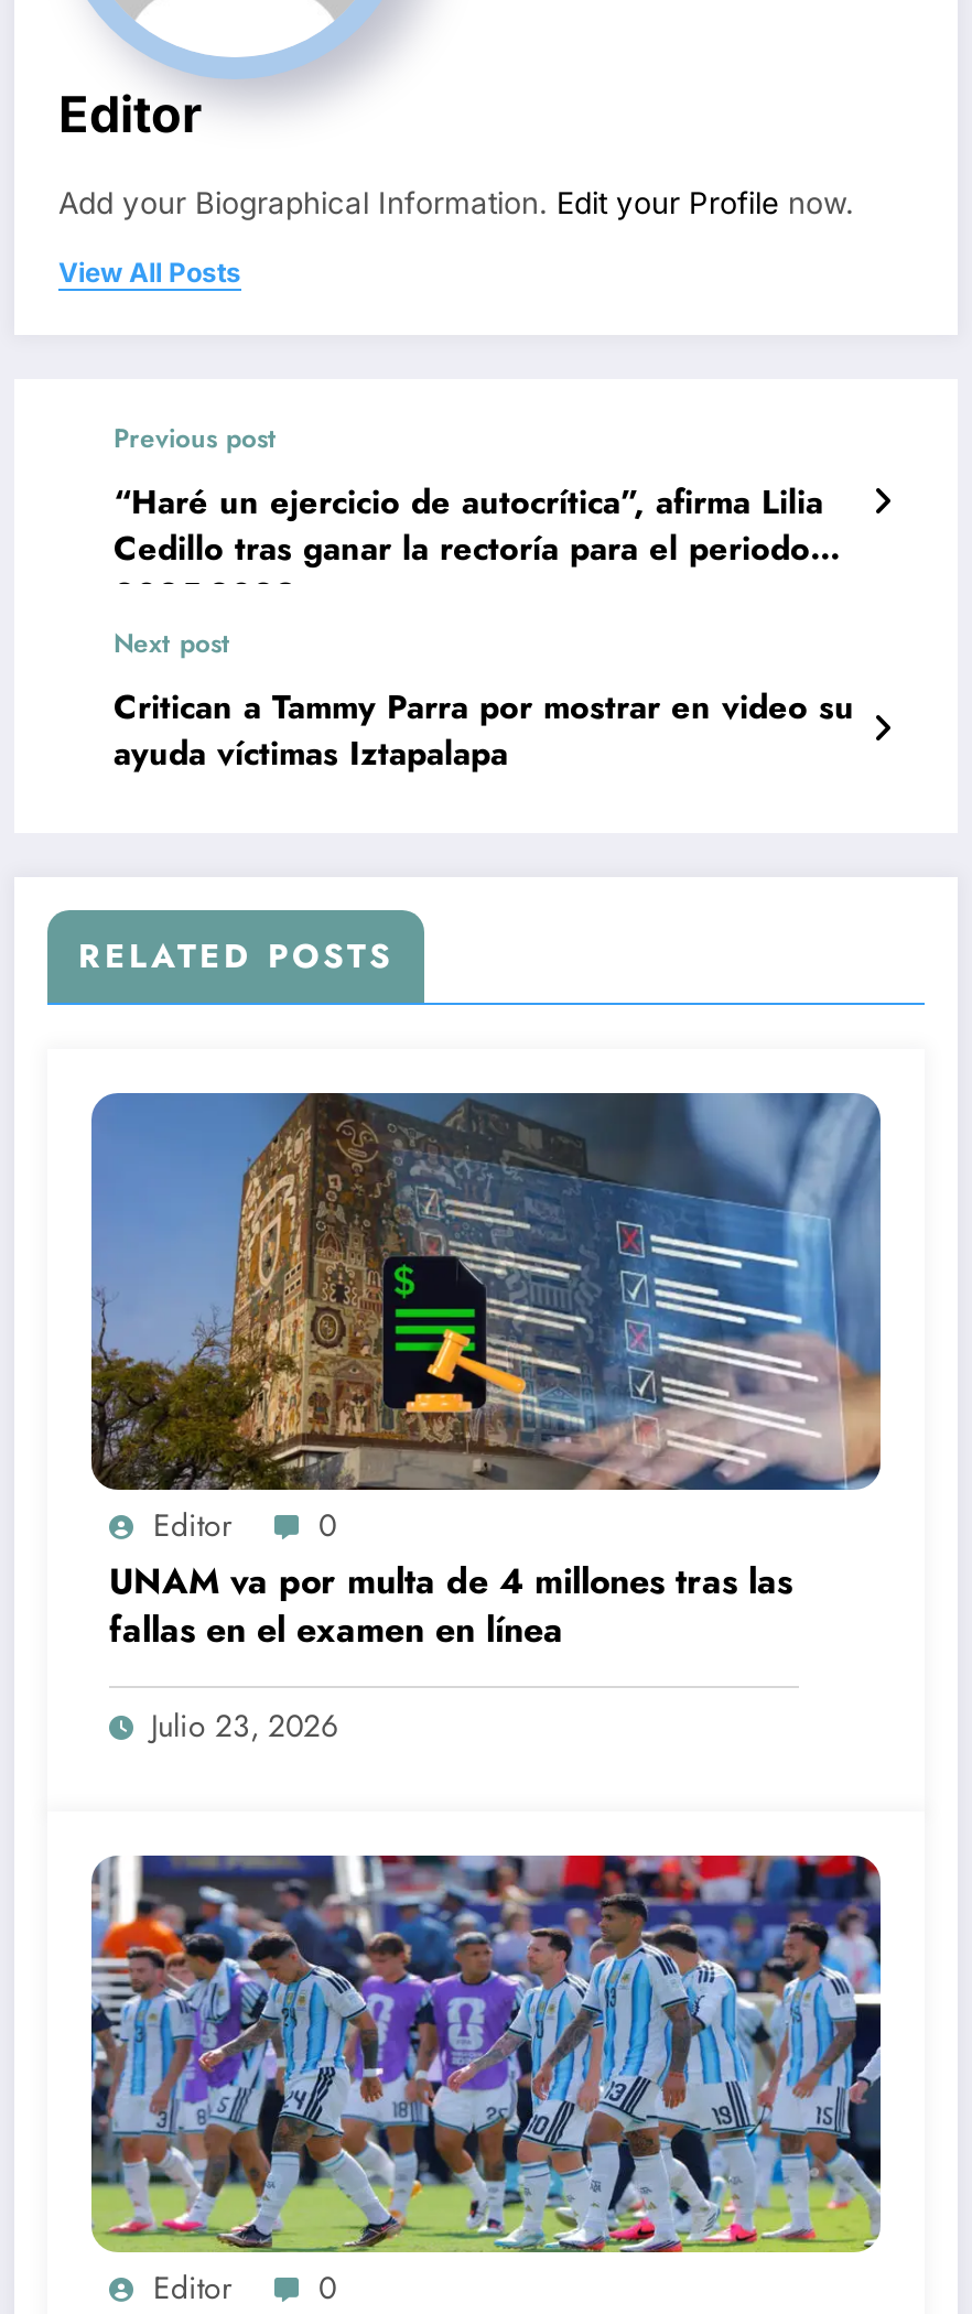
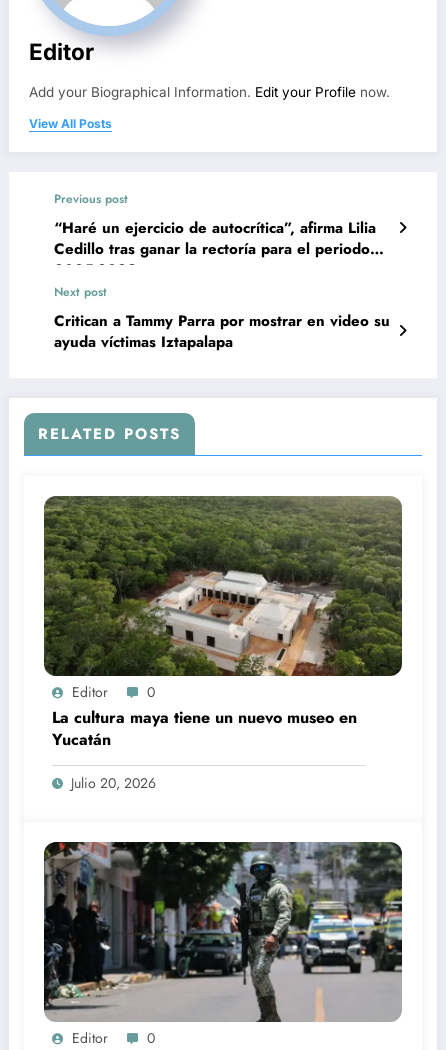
- [image]
- UNAM va por multa de 4 millones tras las
- fallas en el examen en línea
+ [image]
+ La cultura maya tiene un nuevo museo en
+ Yucatán

- Julio 23, 2026
+ Julio 20, 2026

- [image]
+ [image]
